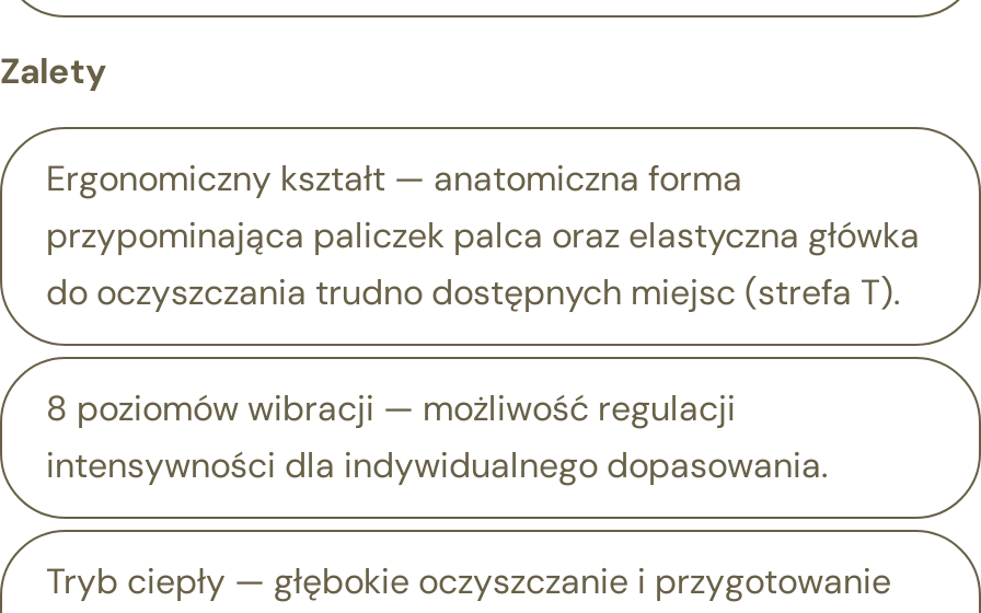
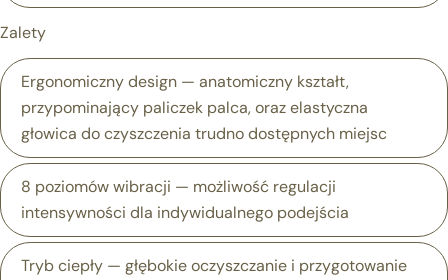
- Ergonomiczny kształt — anatomiczna forma
- przypominająca paliczek palca oraz elastyczna główka
- do oczyszczania trudno dostępnych miejsc (strefa T).
+ Ergonomiczny design — anatomiczny kształt,
+ przypominający paliczek palca, oraz elastyczna
+ głowica do czyszczenia trudno dostępnych miejsc

- intensywności dla indywidualnego dopasowania.
+ intensywności dla indywidualnego podejścia
